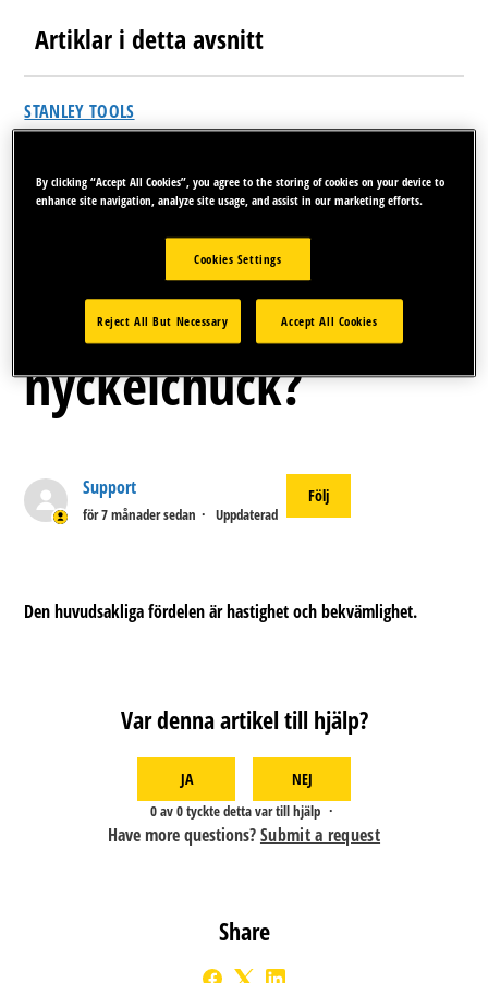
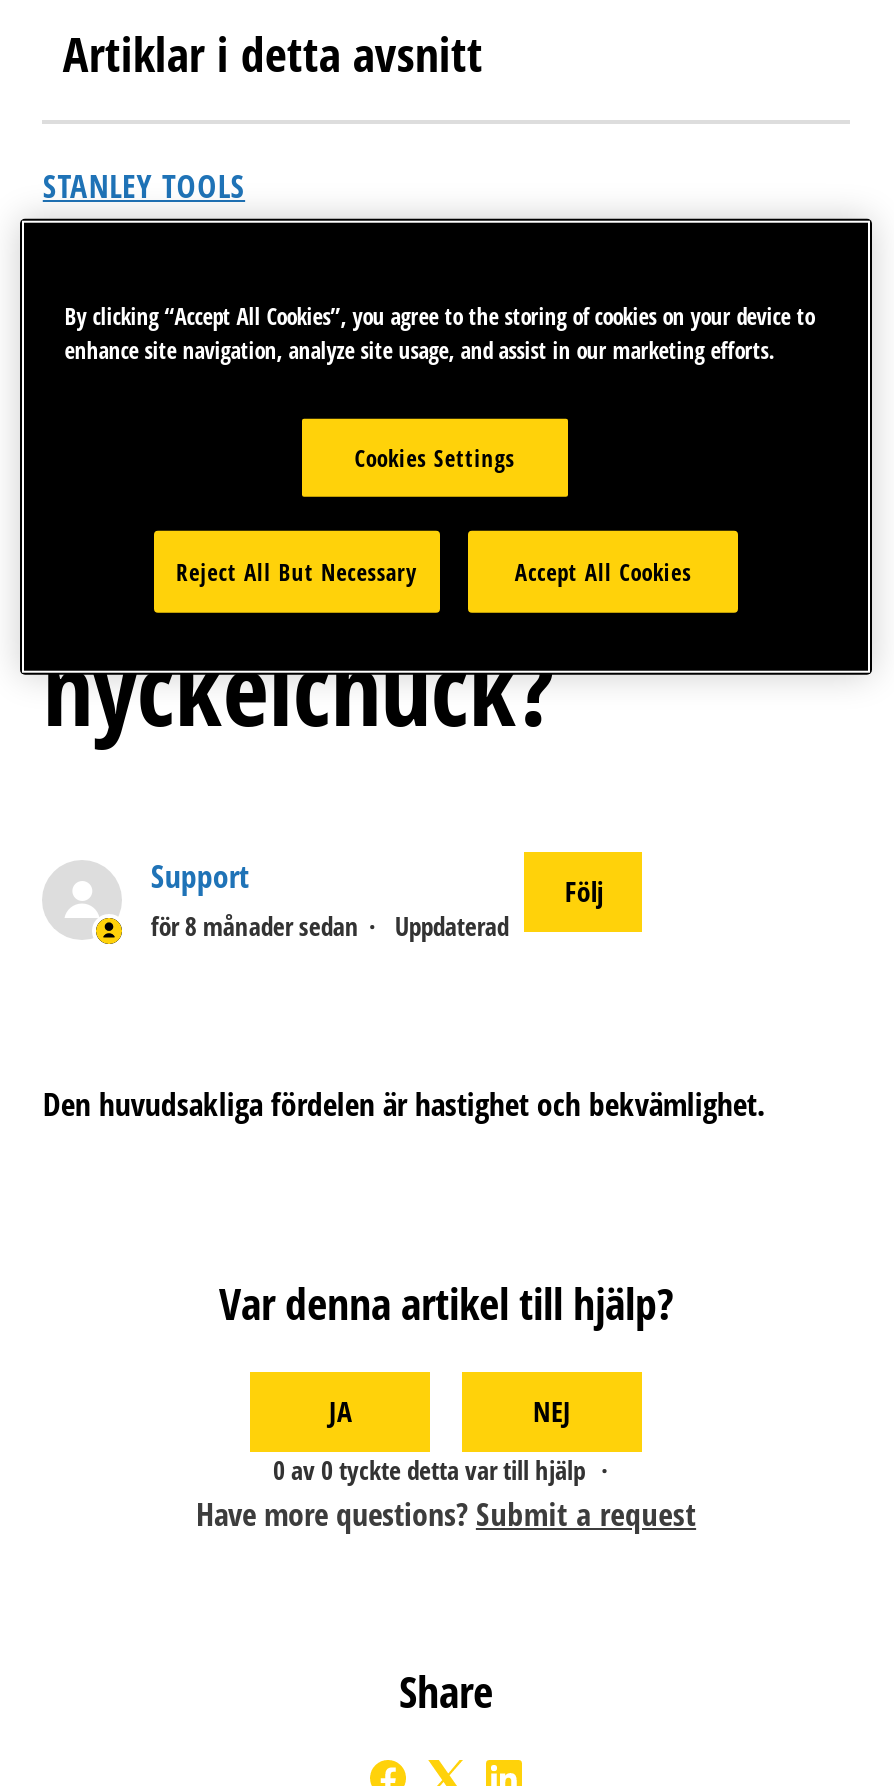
- för 7 månader sedan
+ för 8 månader sedan
